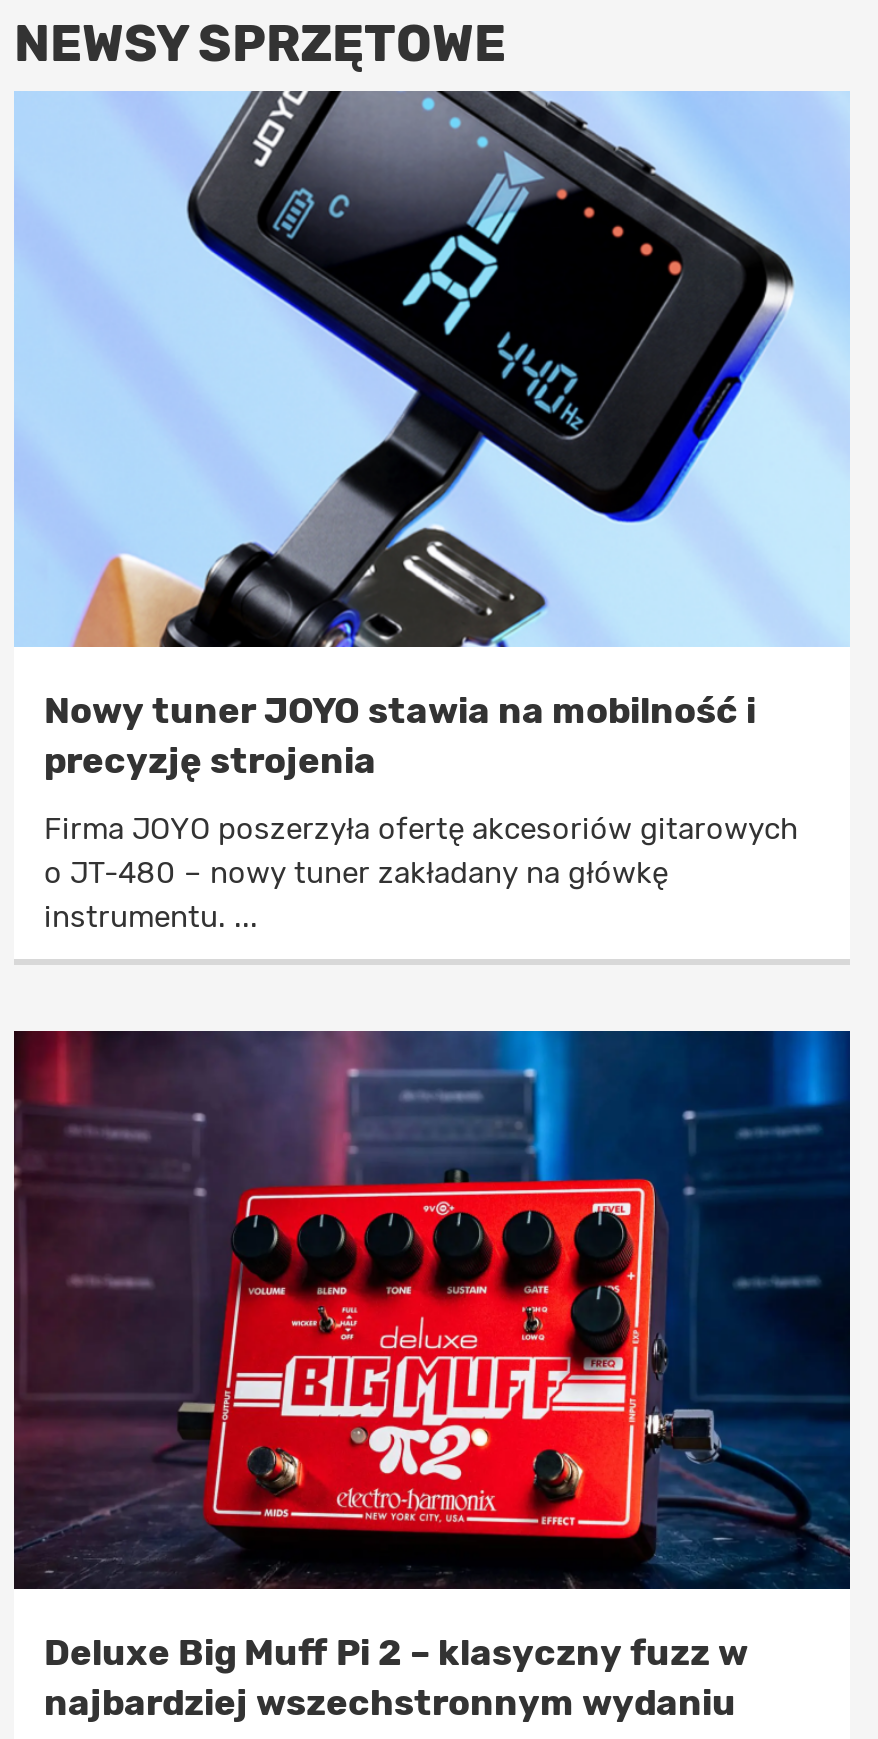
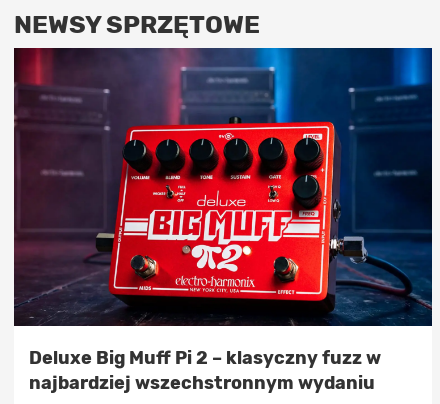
- [image]
- Nowy tuner JOYO stawia na mobilność i
- precyzję strojenia
- Firma JOYO poszerzyła ofertę akcesoriów gitarowych
- o JT-480 – nowy tuner zakładany na główkę
- instrumentu. ...
